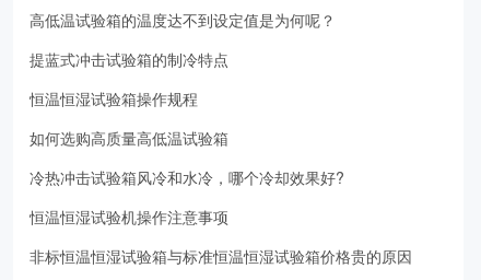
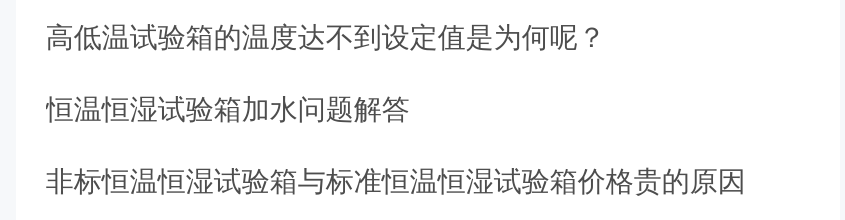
- 提蓝式冲击试验箱的制冷特点
- 恒温恒湿试验箱操作规程
- 如何选购高质量高低温试验箱
- 冷热冲击试验箱风冷和水冷，哪个冷却效果好?
- 恒温恒湿试验机操作注意事项
+ 恒温恒湿试验箱加水问题解答
